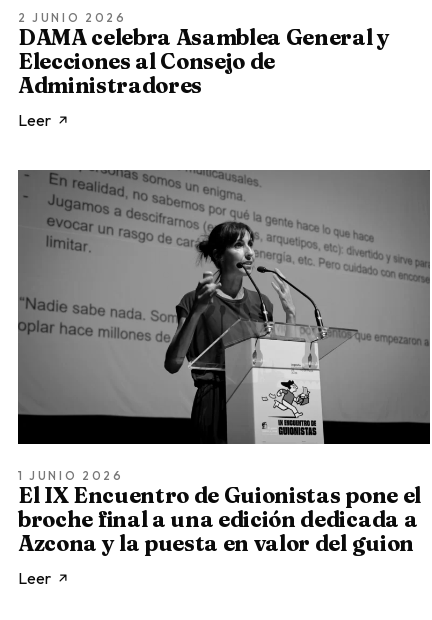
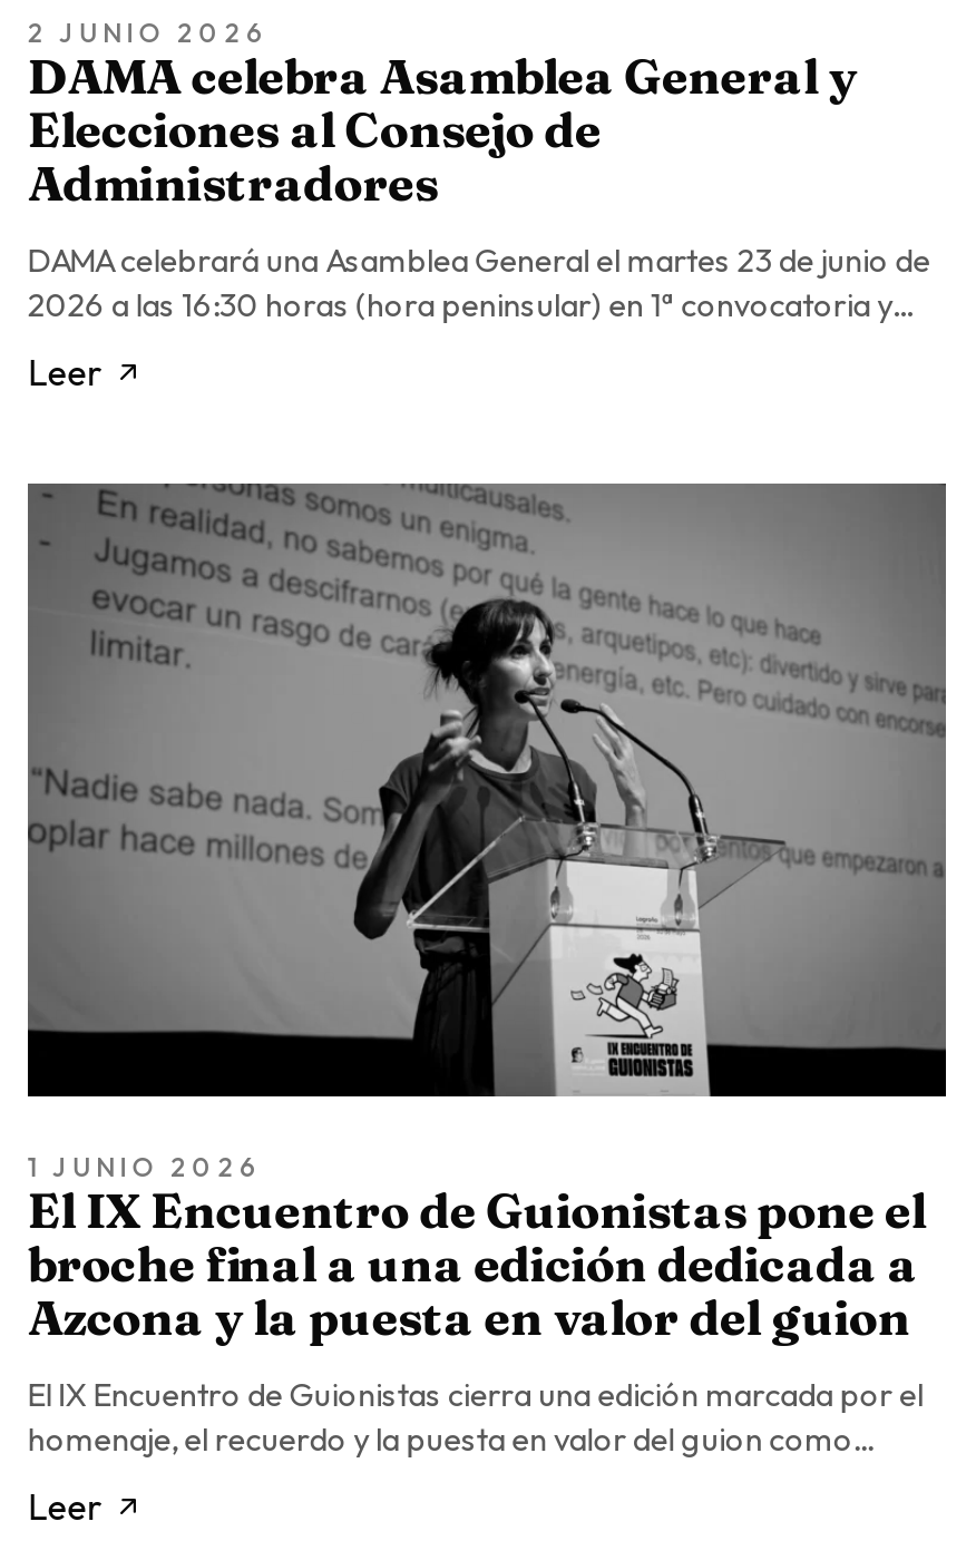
+ DAMA celebrará una Asamblea General el martes 23 de junio de
+ 2026 a las 16:30 horas (hora peninsular) en 1ª convocatoria y…

+ El IX Encuentro de Guionistas cierra una edición marcada por el
+ homenaje, el recuerdo y la puesta en valor del guion como…
